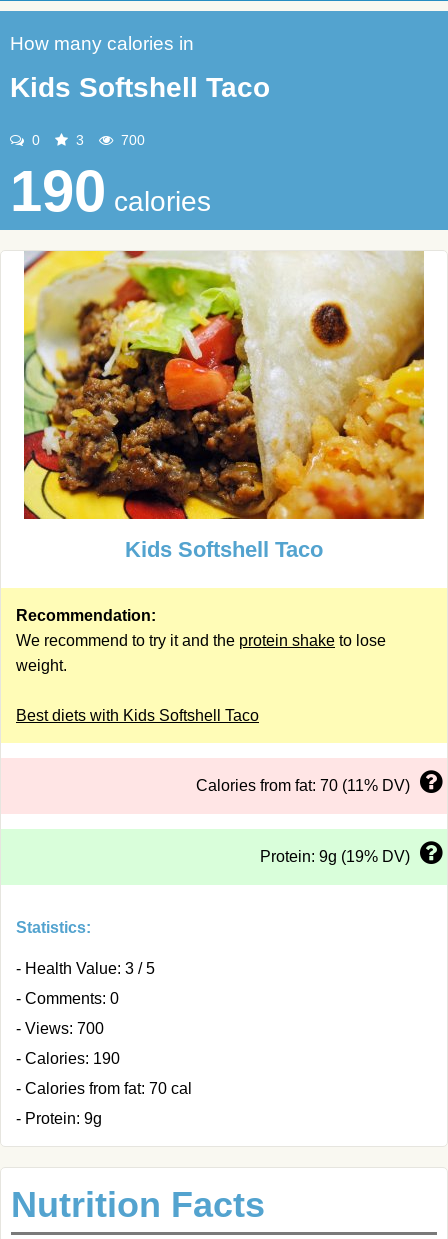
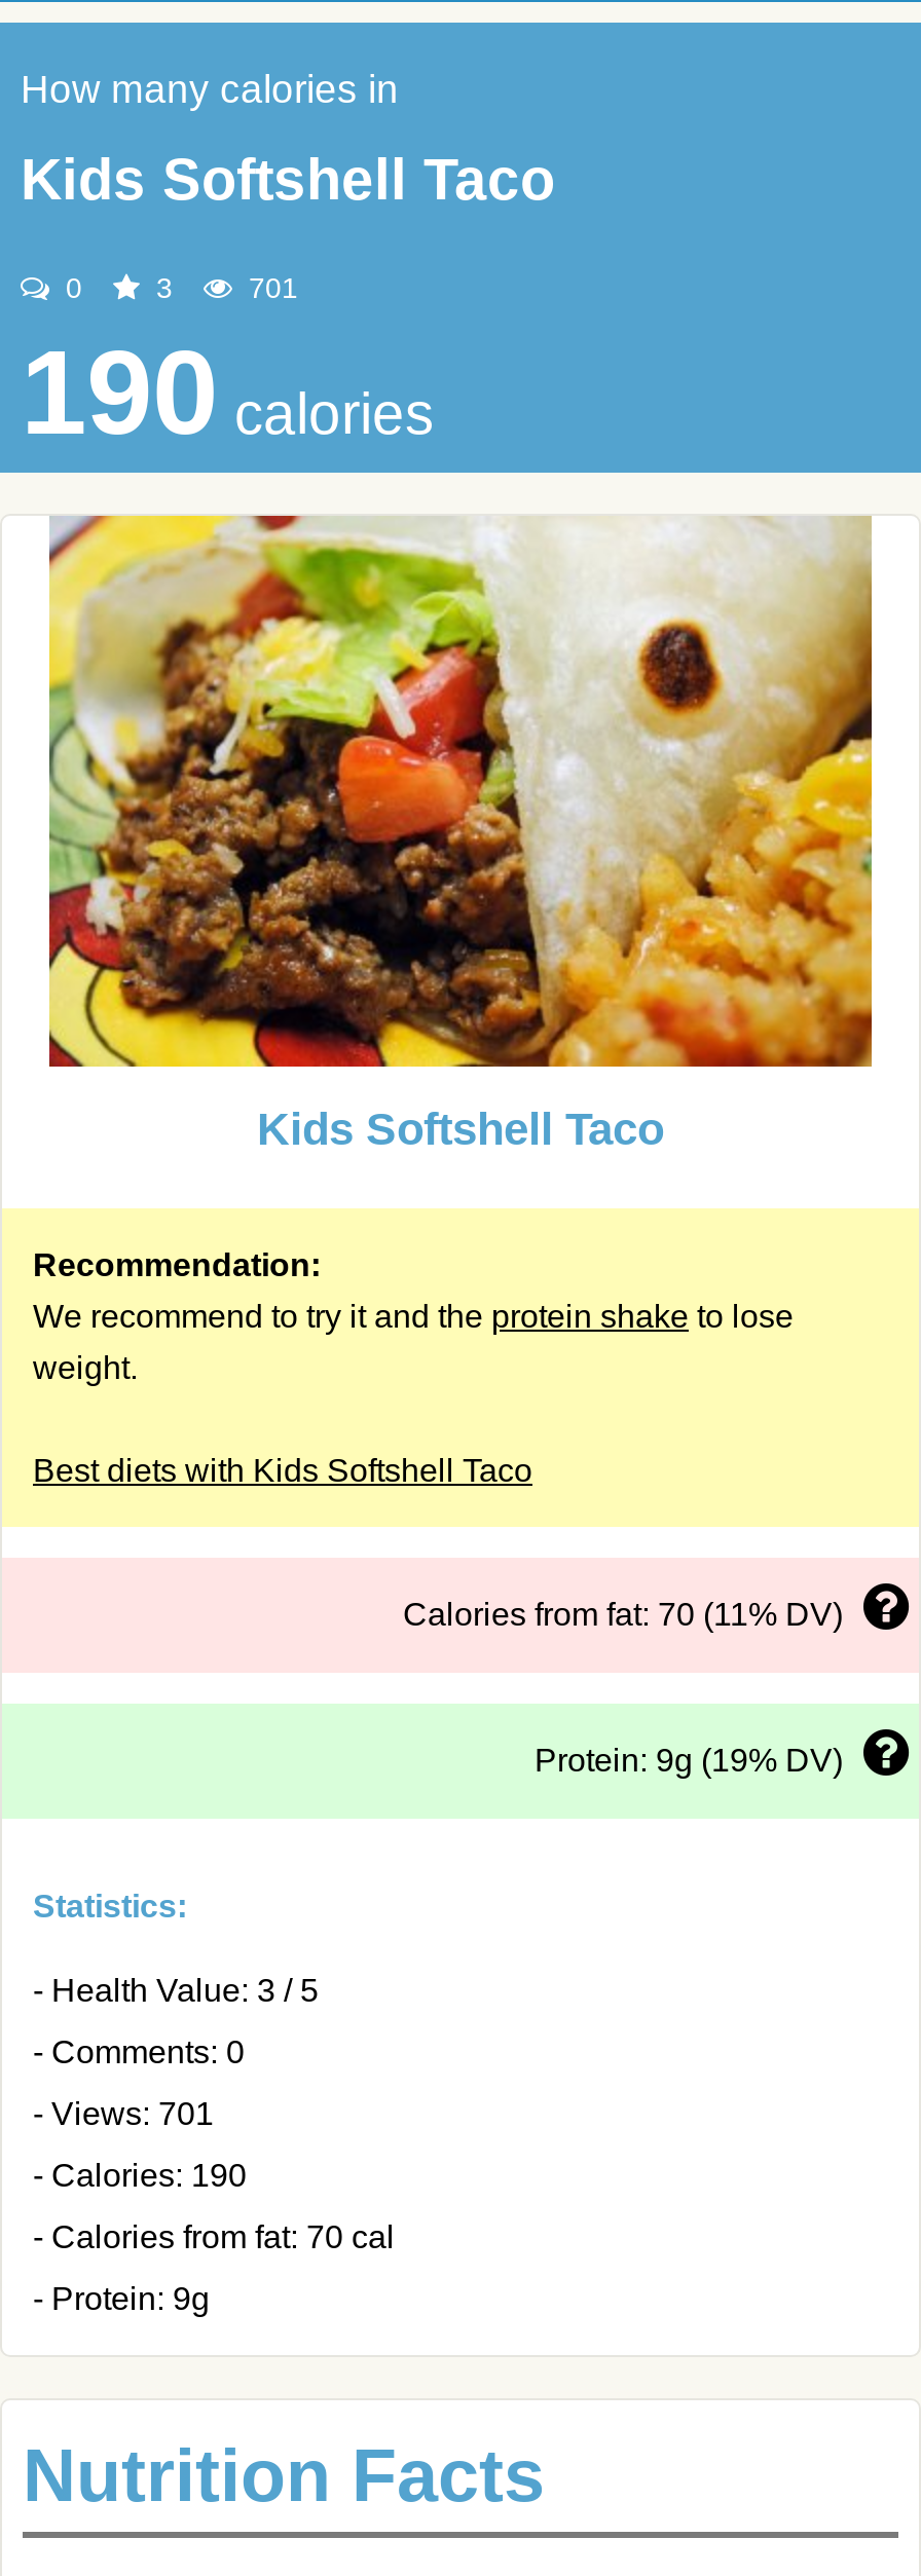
- 700
+ 701

- - Views: 700
+ - Views: 701
